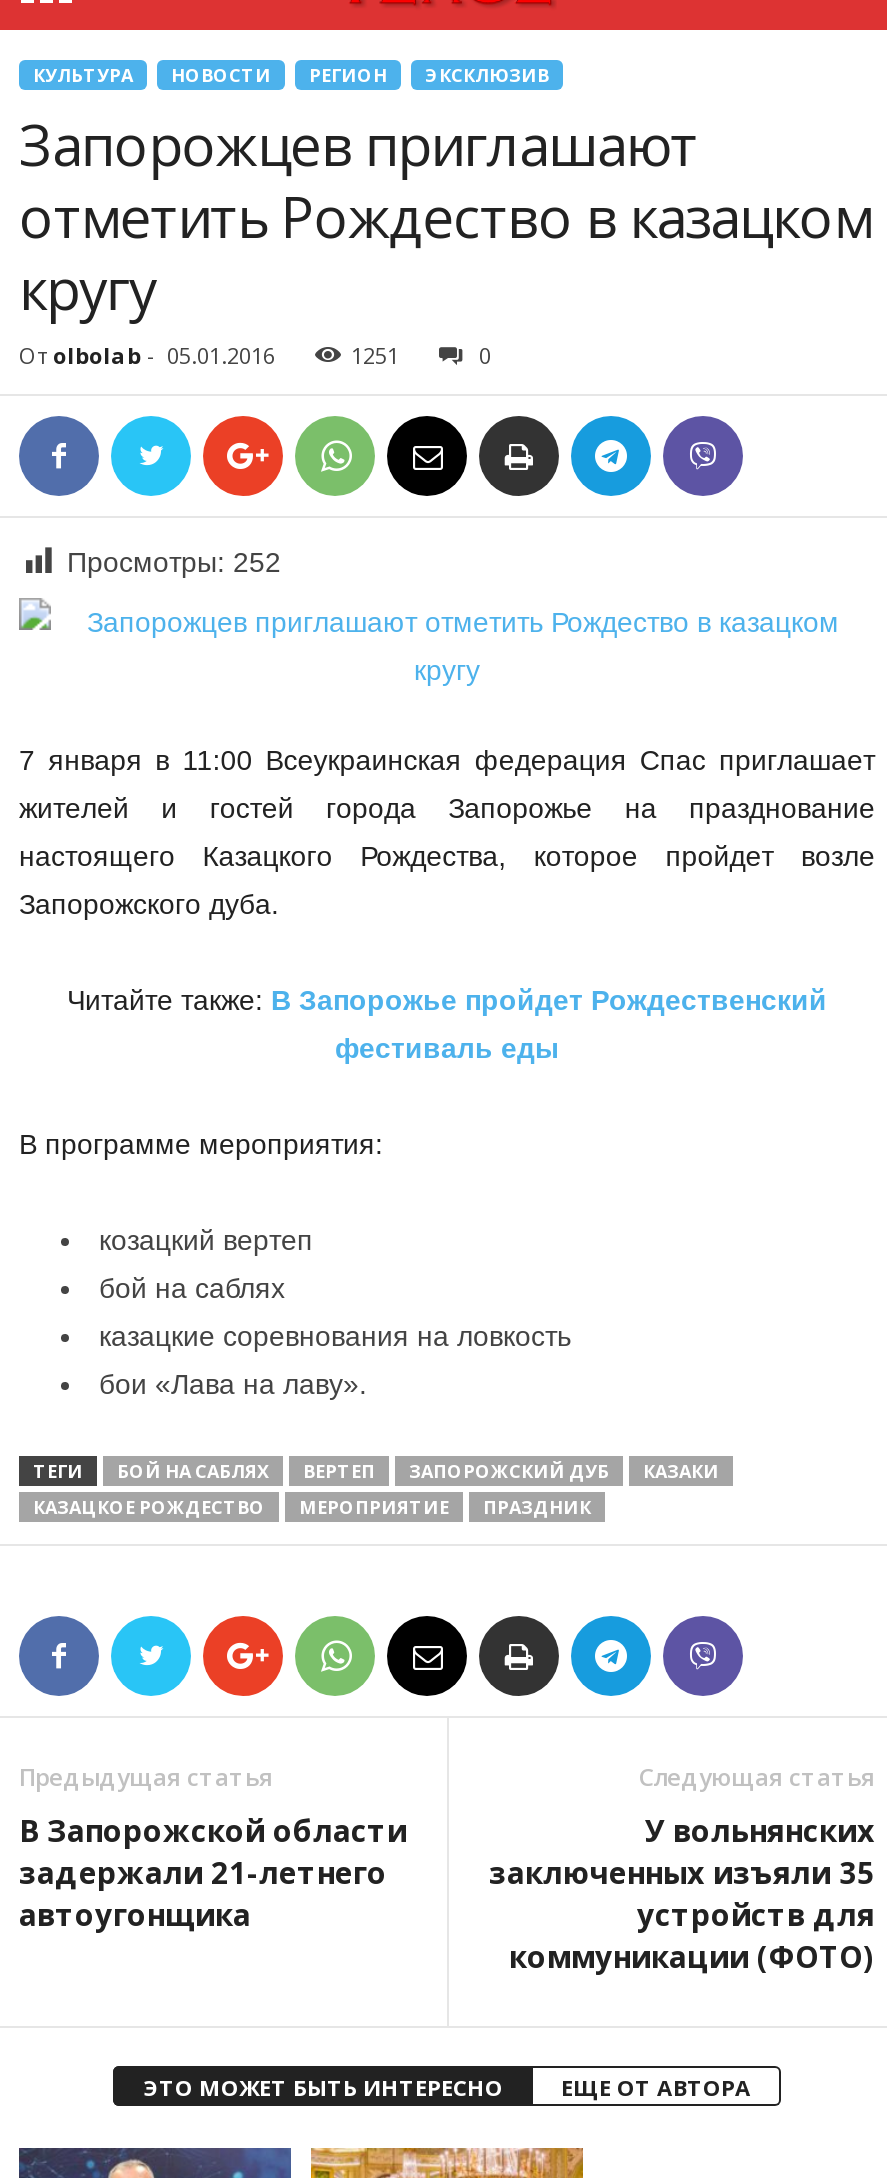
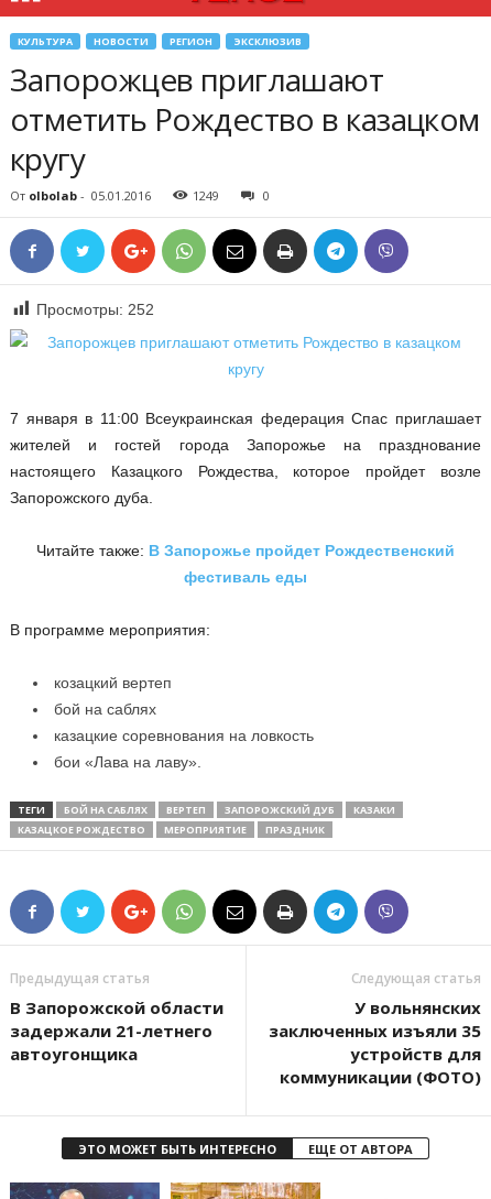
- 1251
+ 1249
